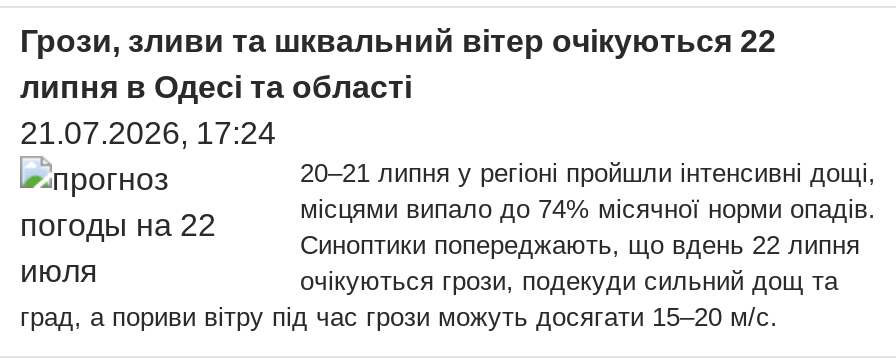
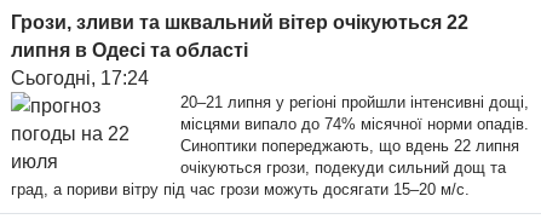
- 21.07.2026, 17:24
+ Сьогодні, 17:24
